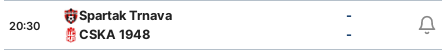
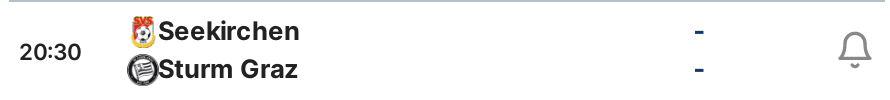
- Spartak Trnava
+ Seekirchen

- CSKA 1948
+ Sturm Graz
